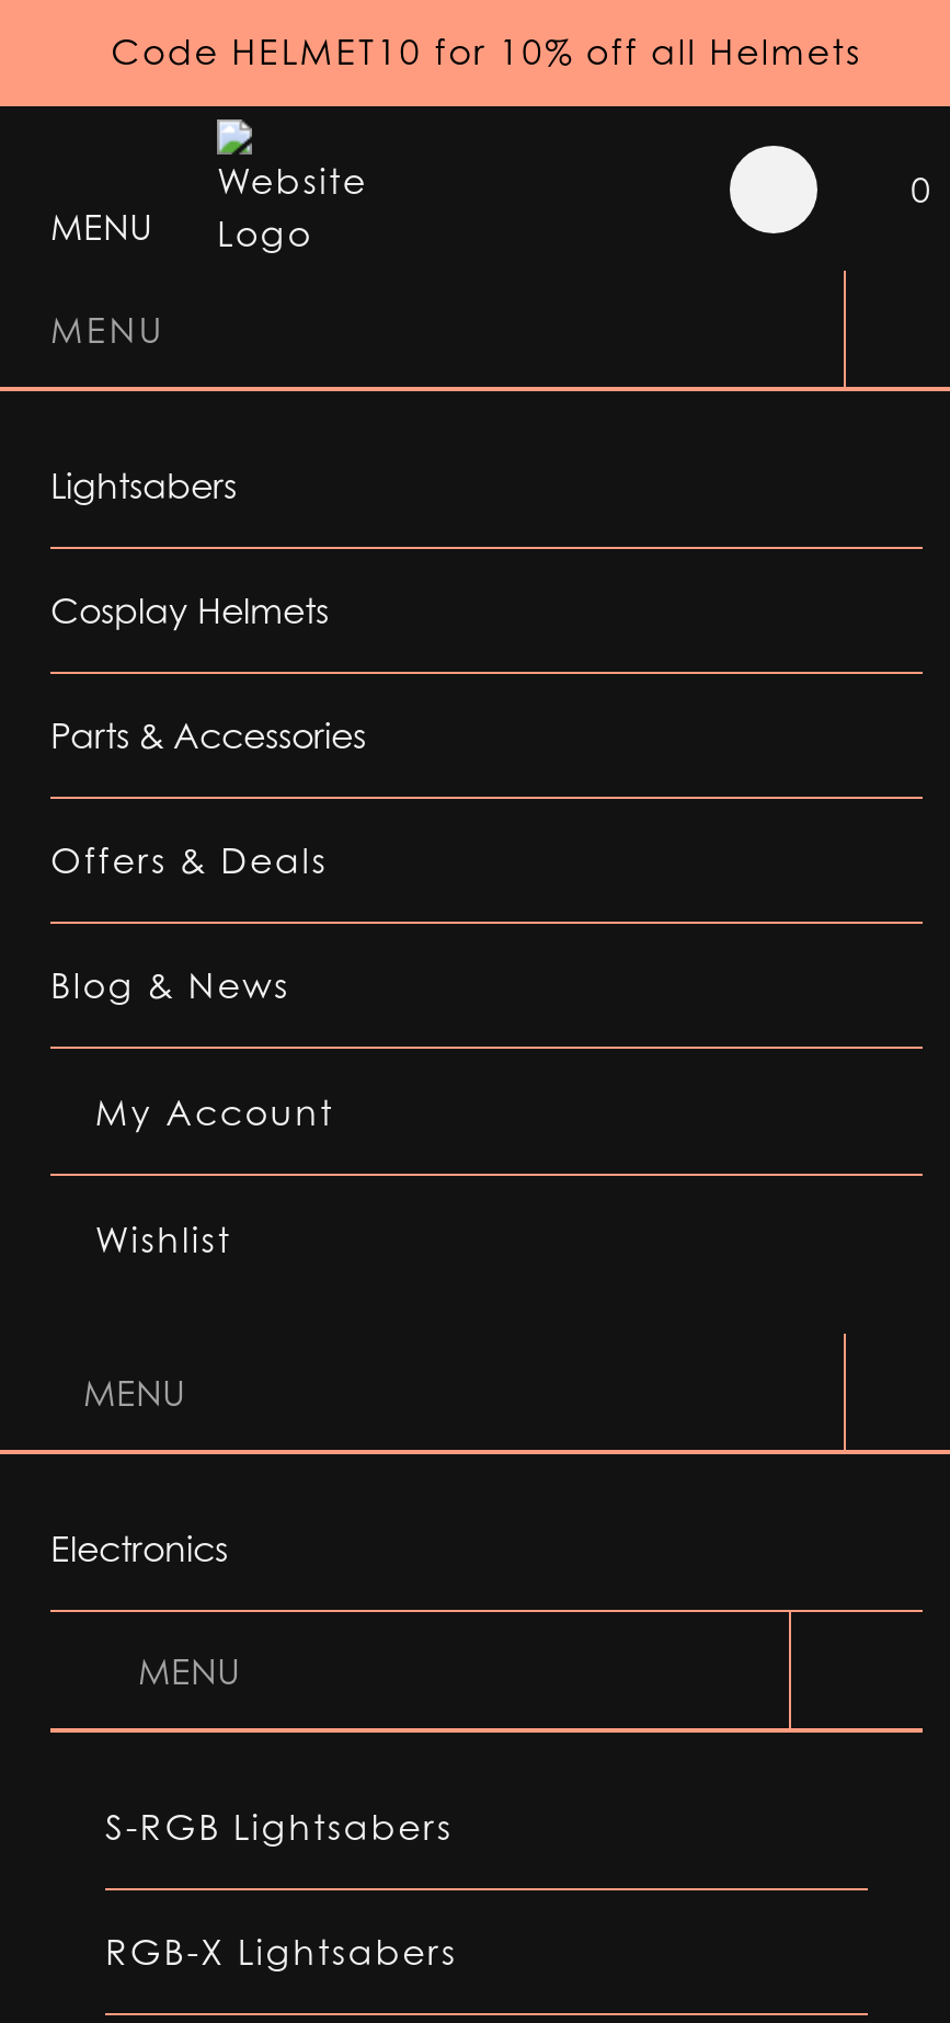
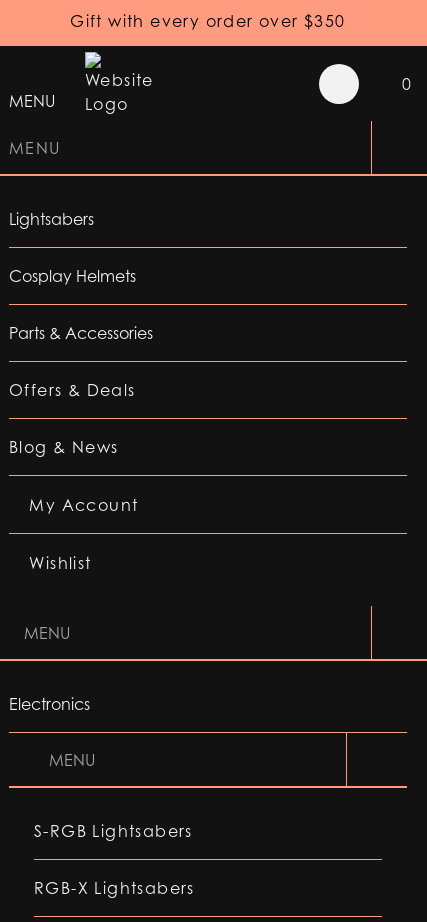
- Code HELMET10 for 10% off all Helmets
+ Gift with every order over $350
